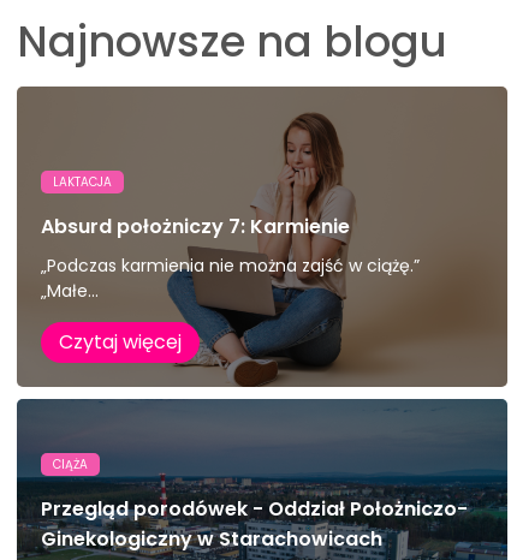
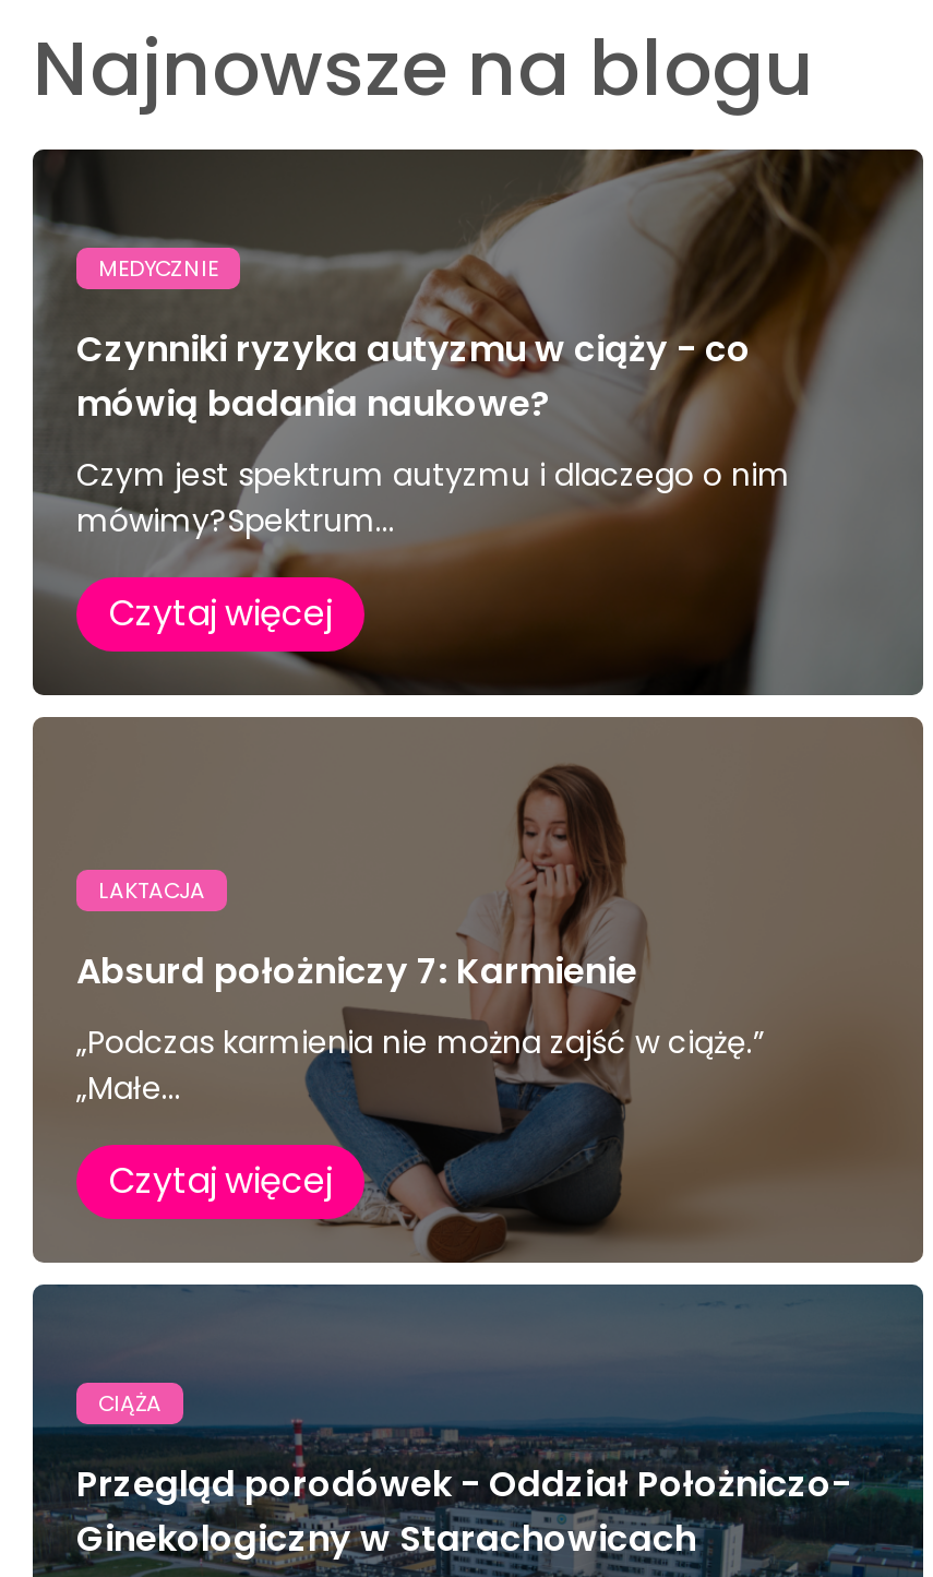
+ [image]
+ MEDYCZNIE
+ Czynniki ryzyka autyzmu w ciąży - co
+ mówią badania naukowe?
+ Czym jest spektrum autyzmu i dlaczego o nim
+ mówimy?Spektrum...
+ Czytaj więcej
